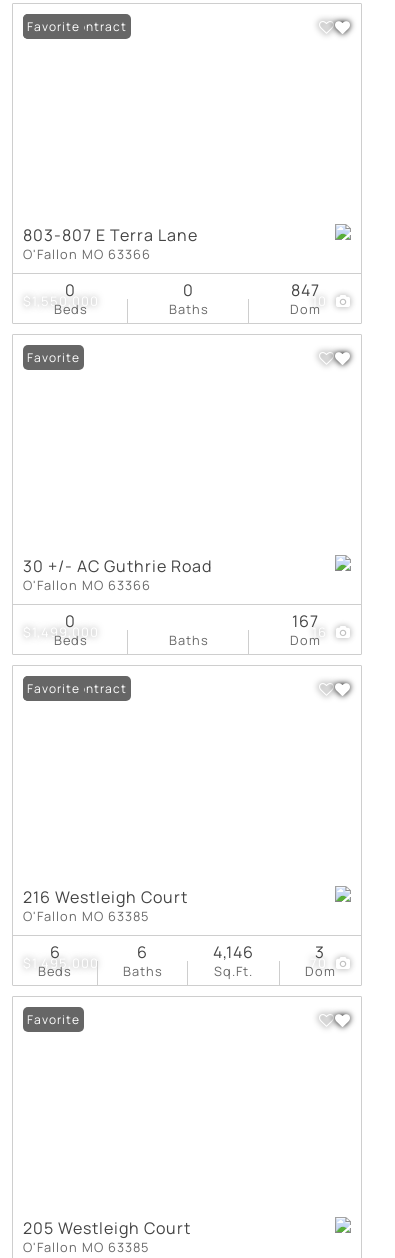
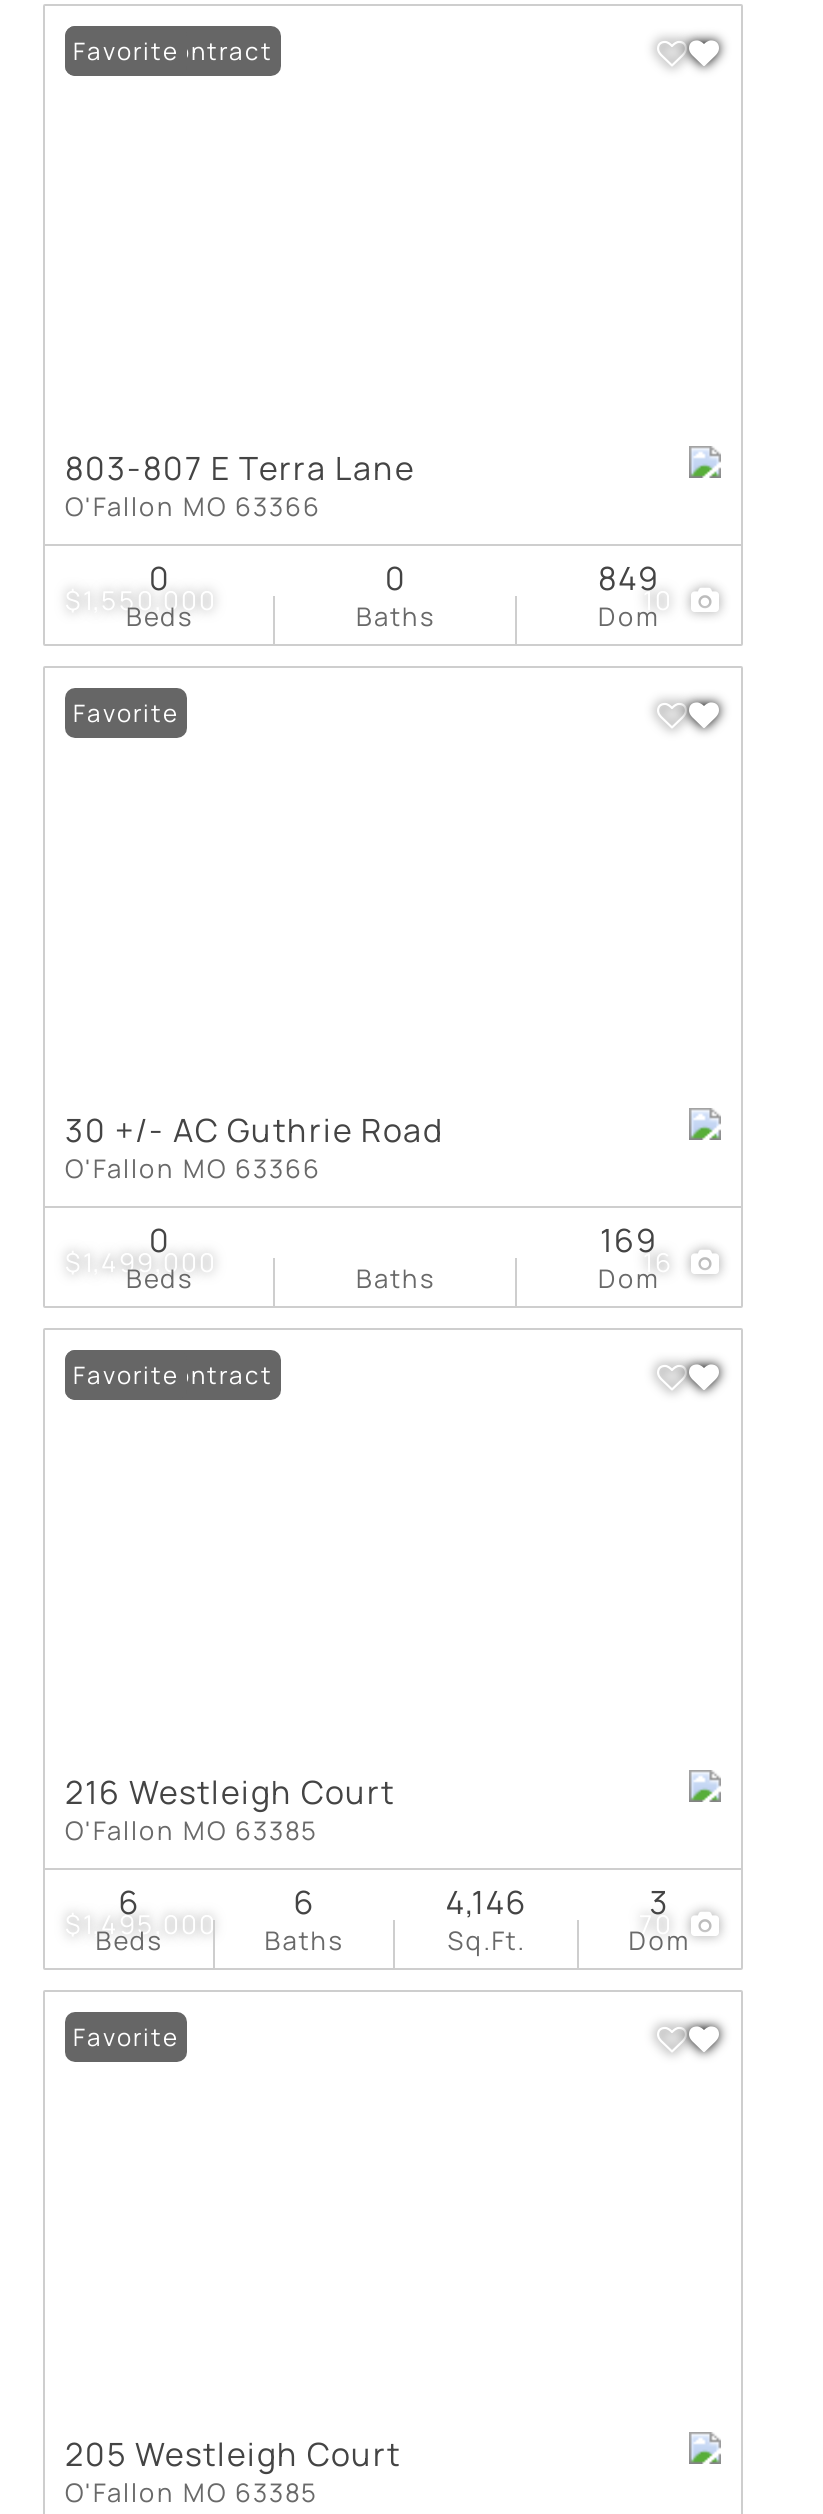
- 847
+ 849

- 167
+ 169
